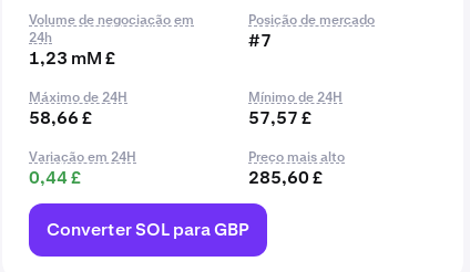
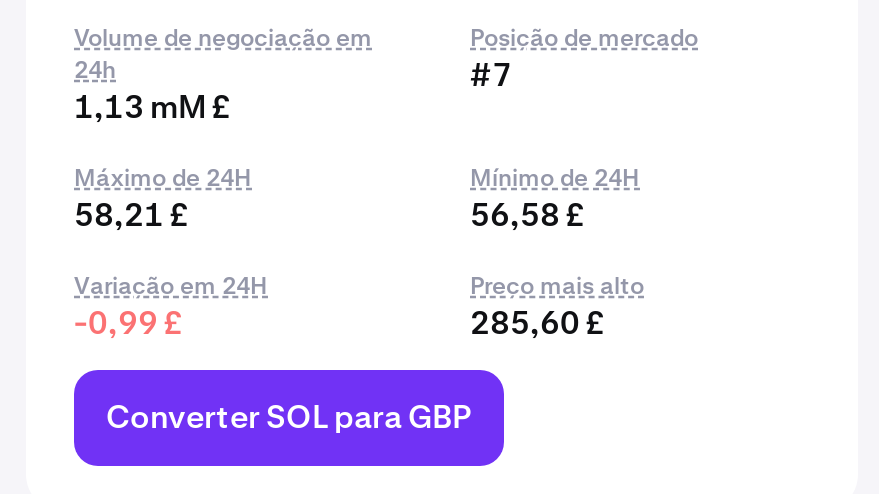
- 1,23 mM £
+ 1,13 mM £

- 58,66 £
+ 58,21 £

- 57,57 £
+ 56,58 £

- 0,44 £
+ -0,99 £
